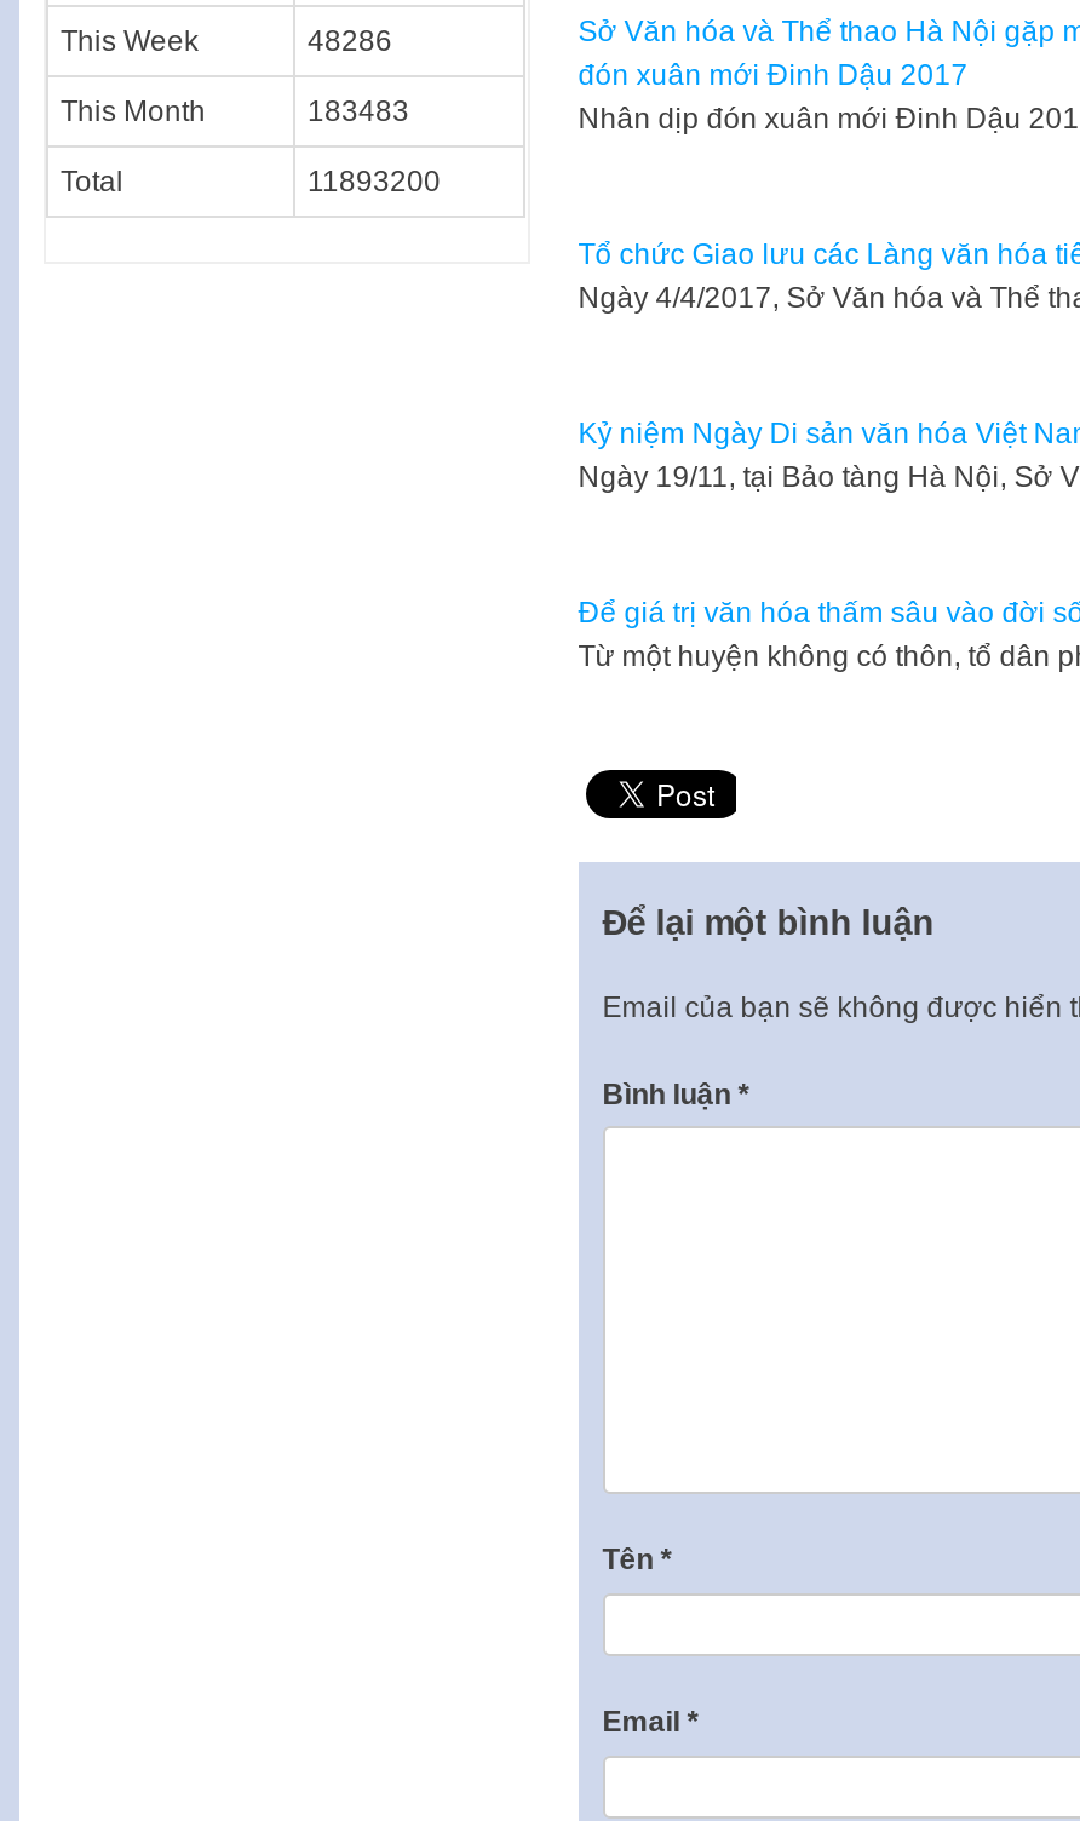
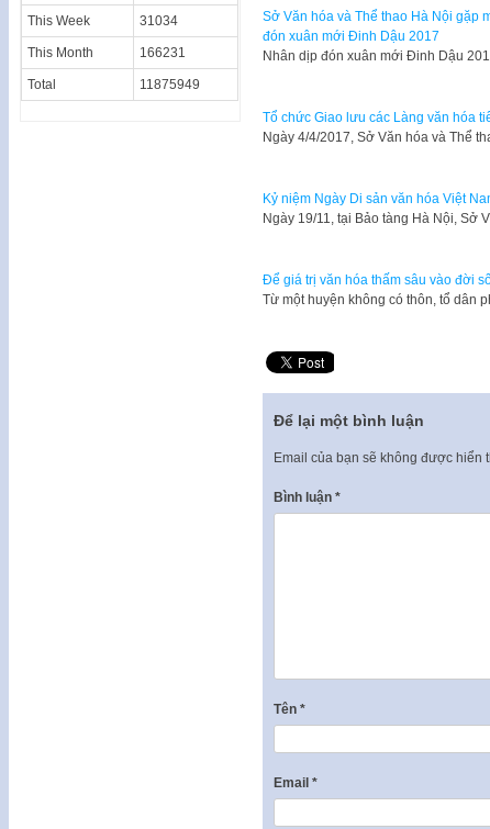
- 48286
+ 31034

- 183483
+ 166231

- 11893200
+ 11875949
